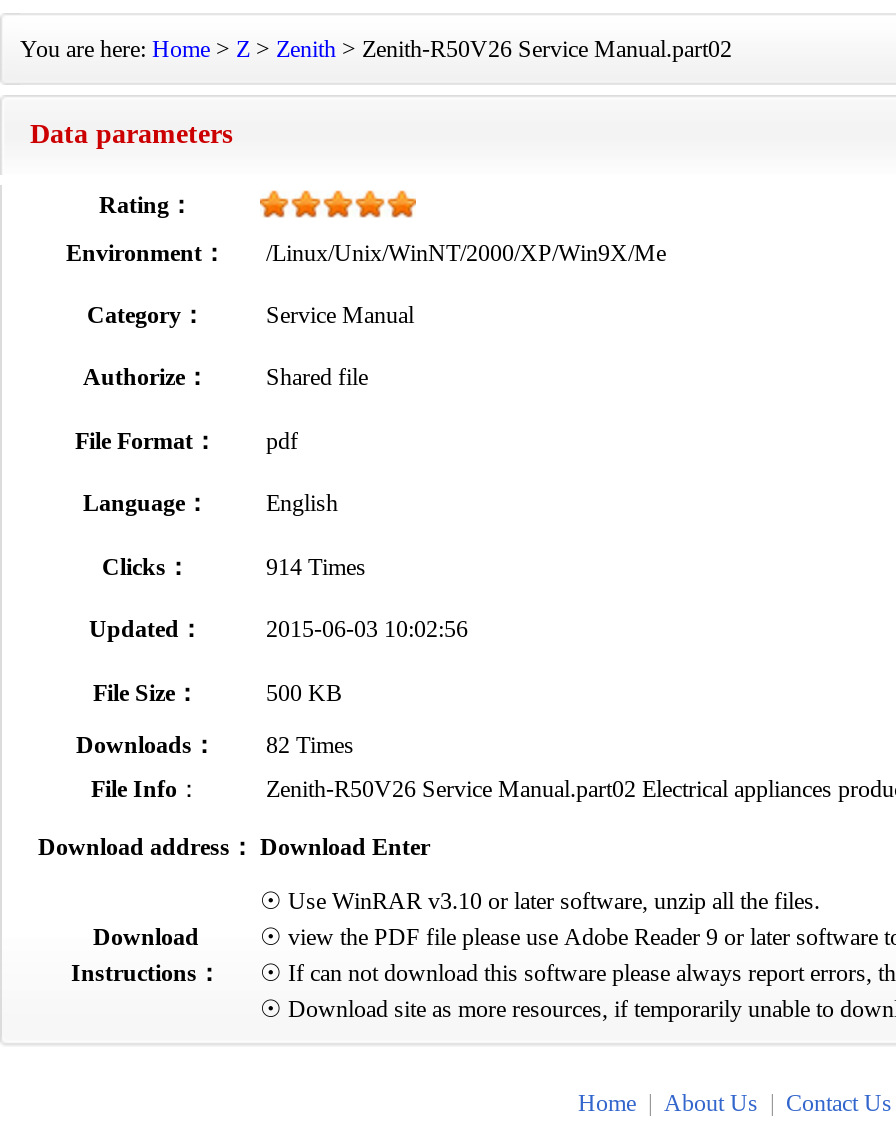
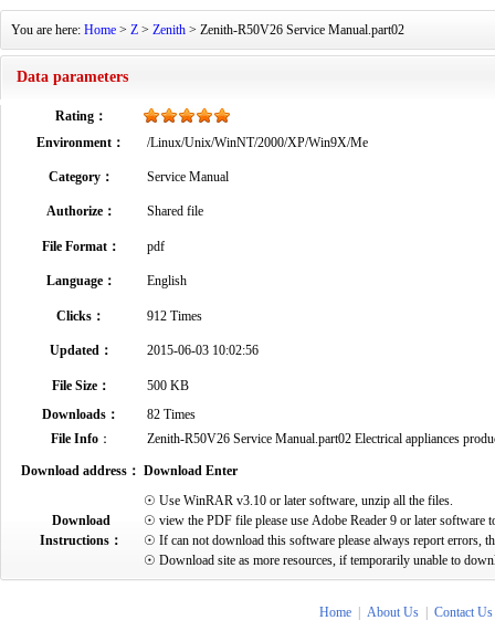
- 914 Times
+ 912 Times
